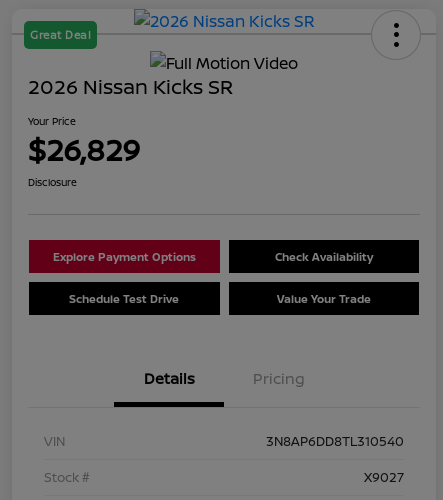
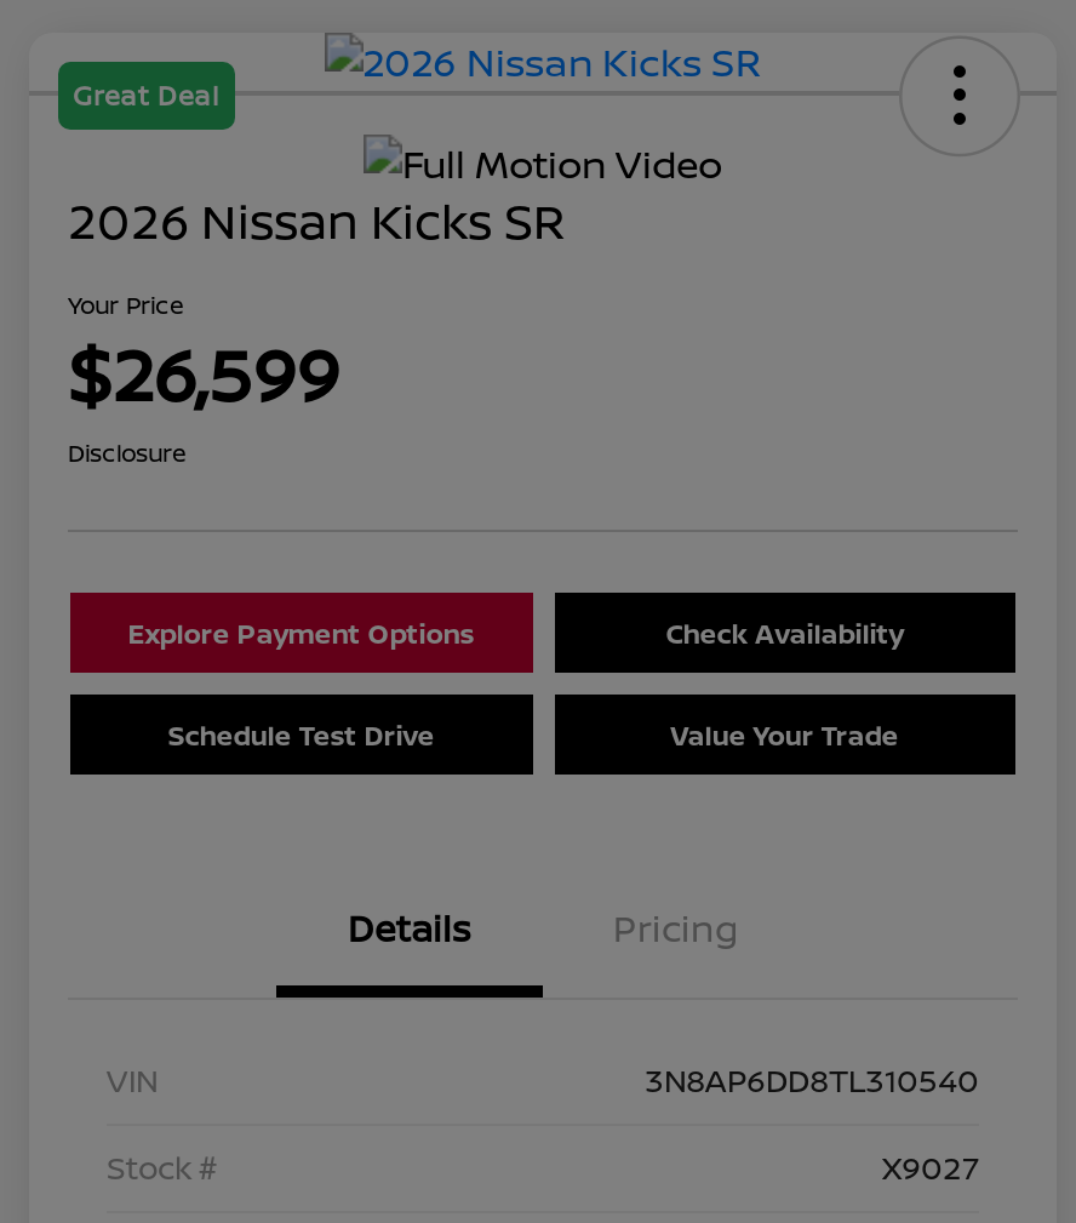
- $26,829
+ $26,599
